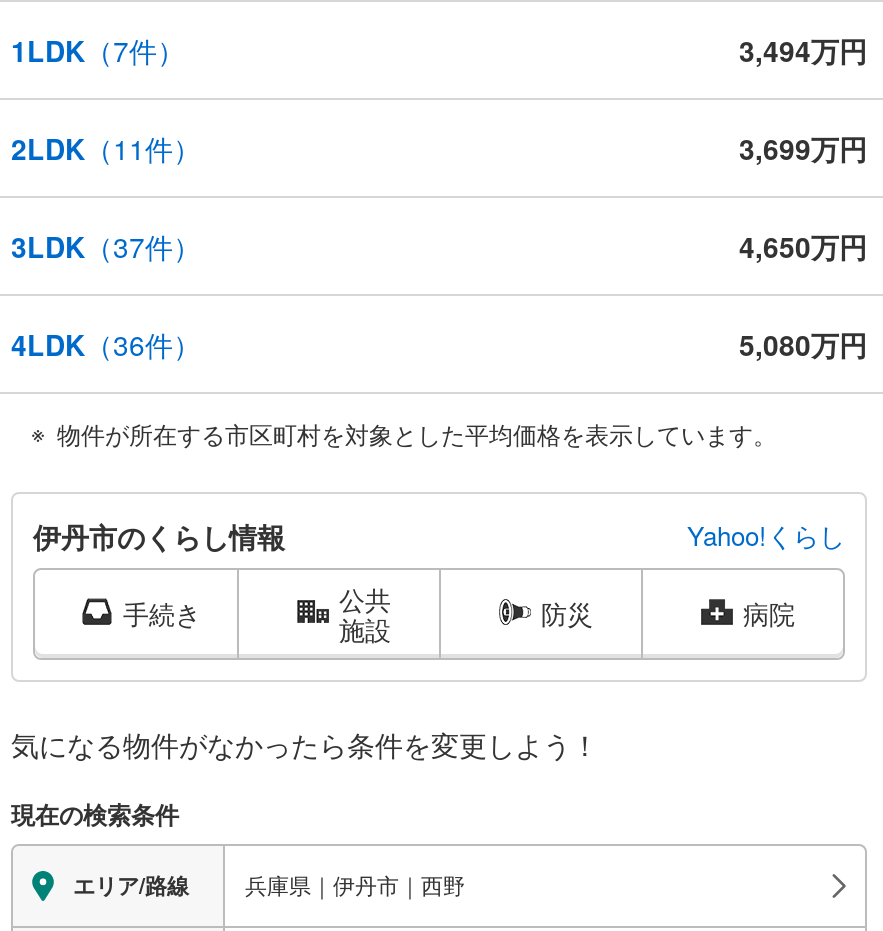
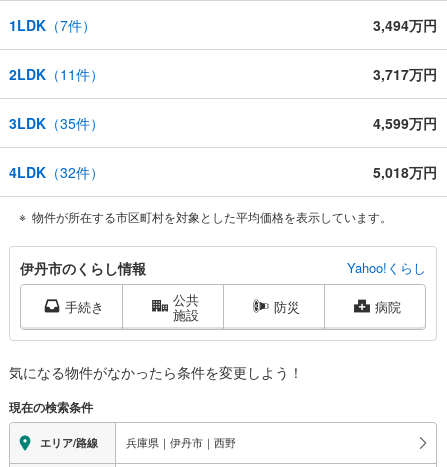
- 3,699万円
+ 3,717万円

- 3LDK（37件）
+ 3LDK（35件）

- 4,650万円
+ 4,599万円

- 4LDK（36件）
+ 4LDK（32件）

- 5,080万円
+ 5,018万円
